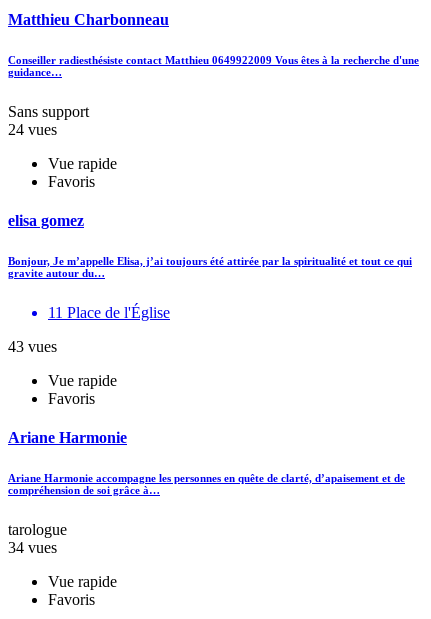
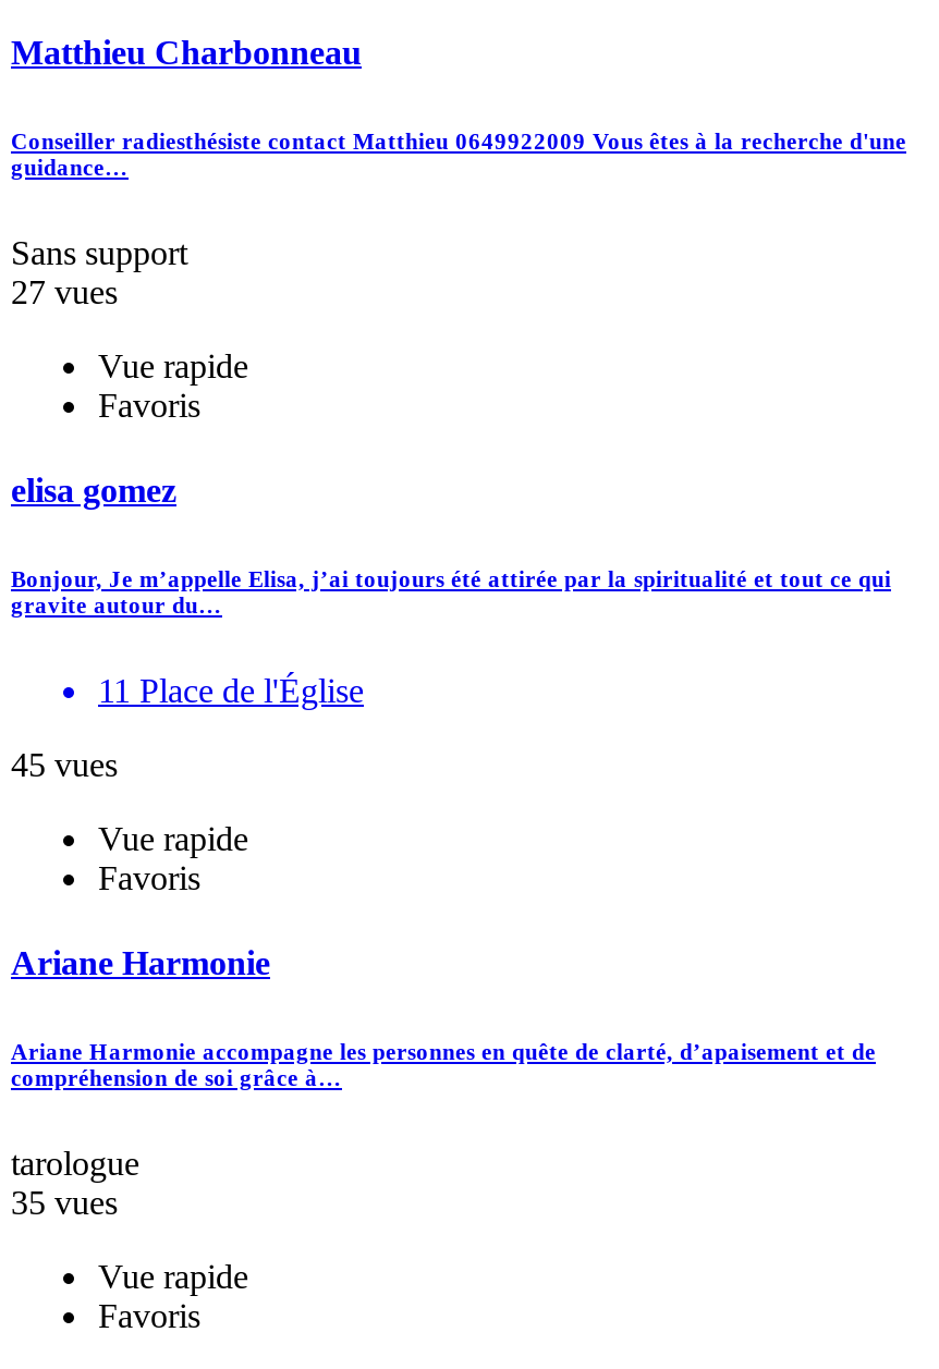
- 24 vues
+ 27 vues

- 43 vues
+ 45 vues

- 34 vues
+ 35 vues
